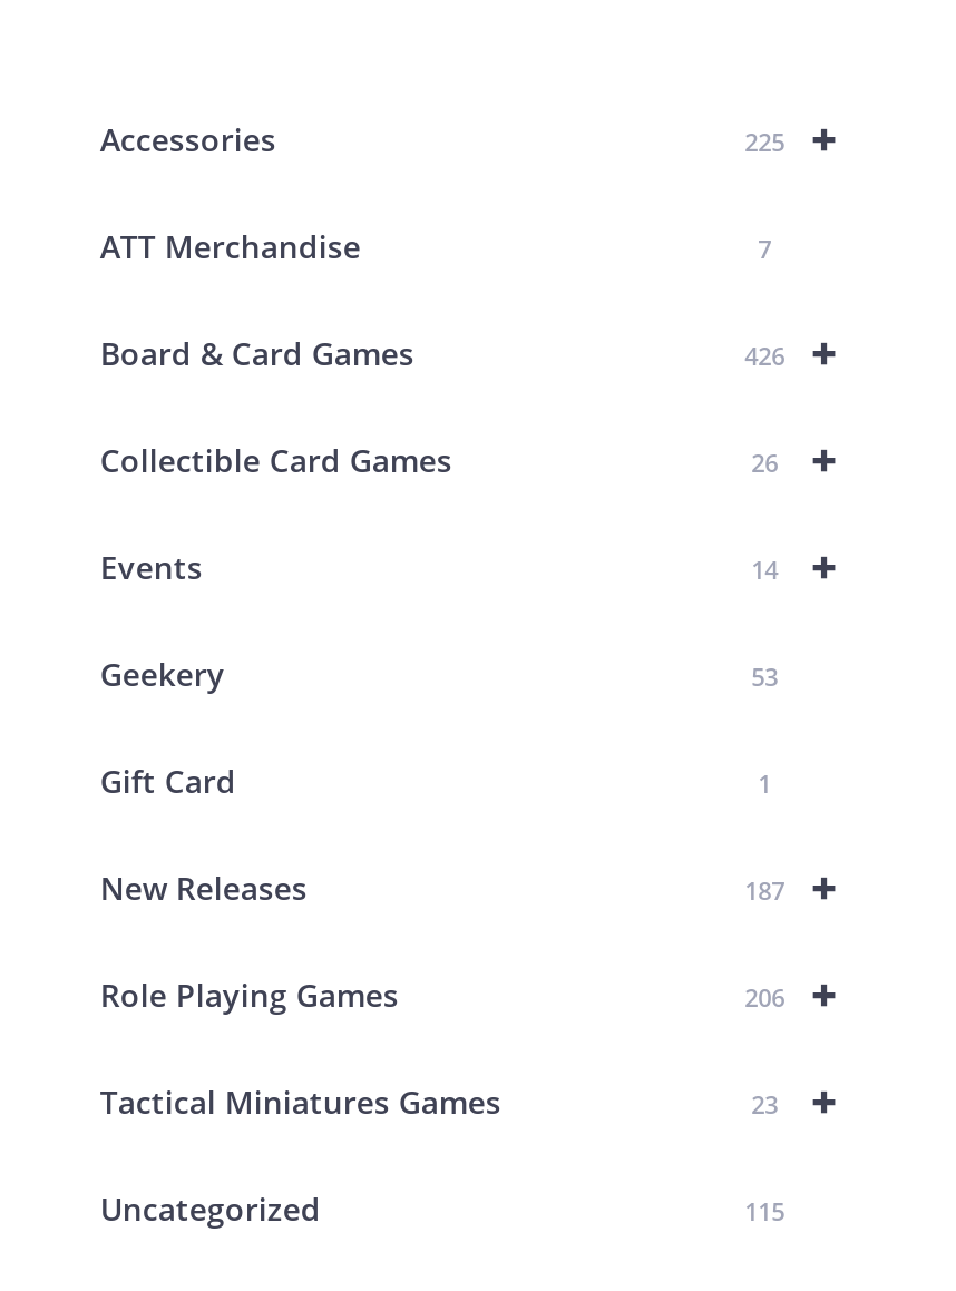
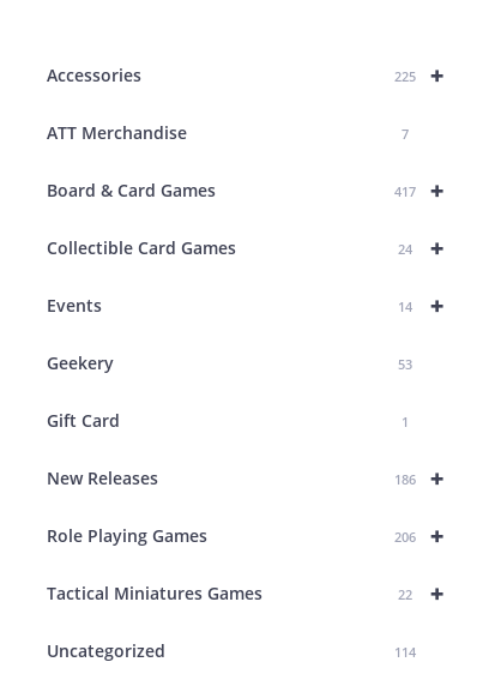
- 426
+ 417

- 26
+ 24

- 187
+ 186

- 23
+ 22

- 115
+ 114
